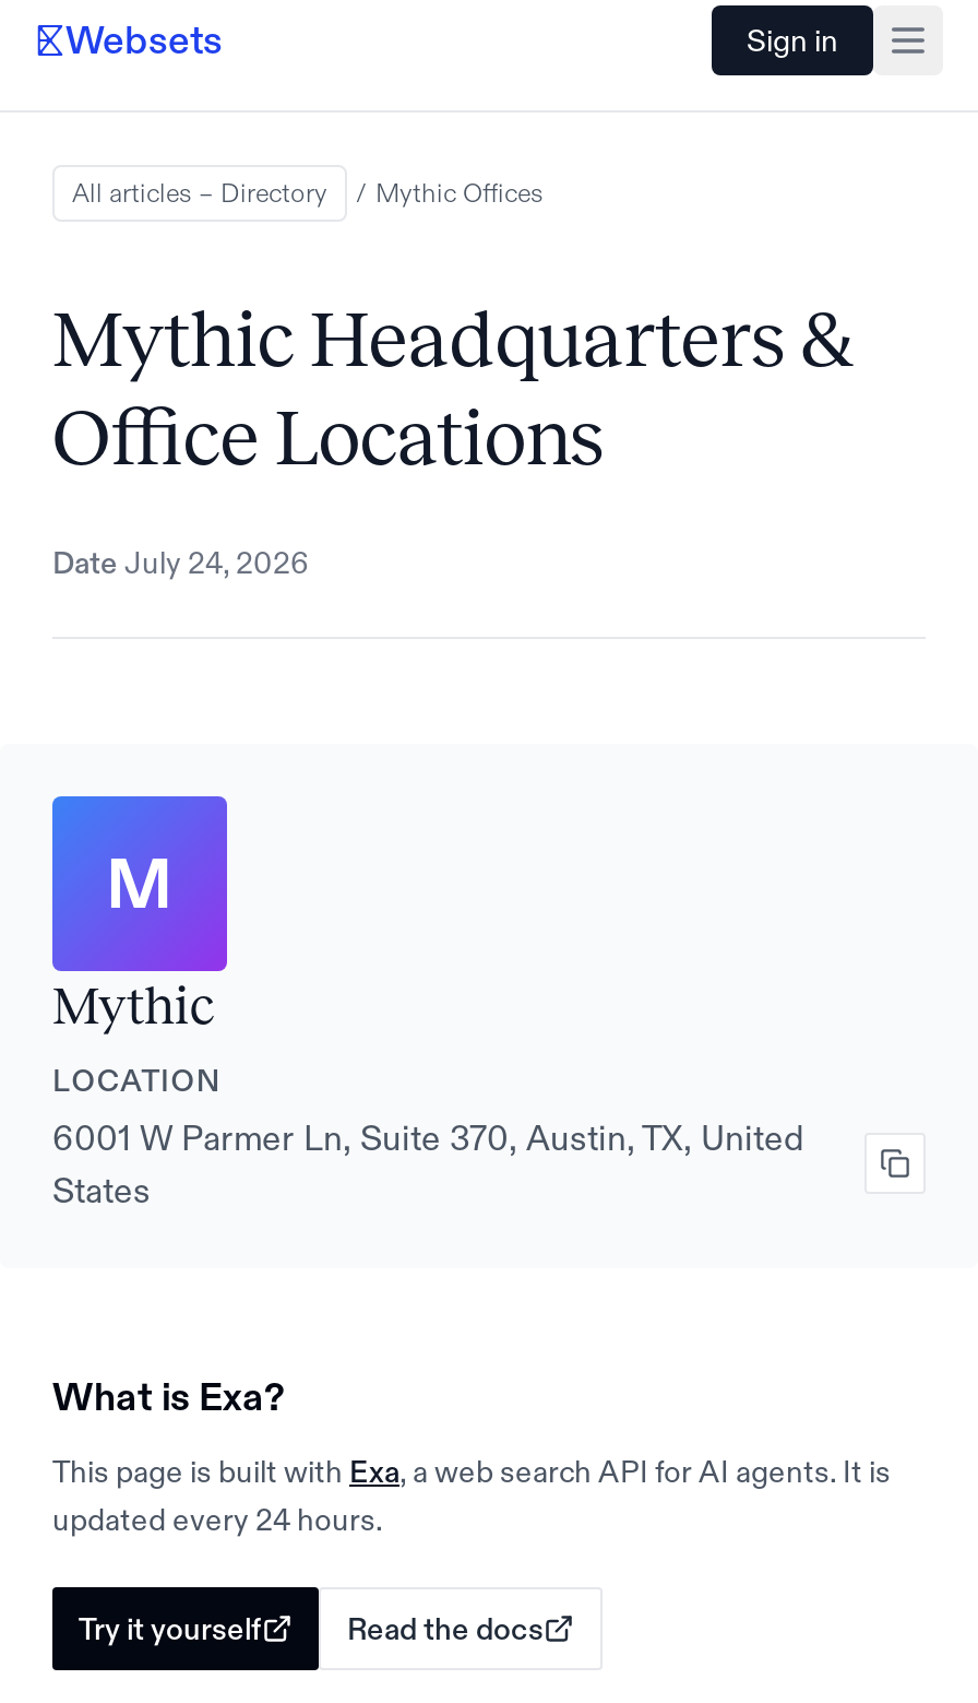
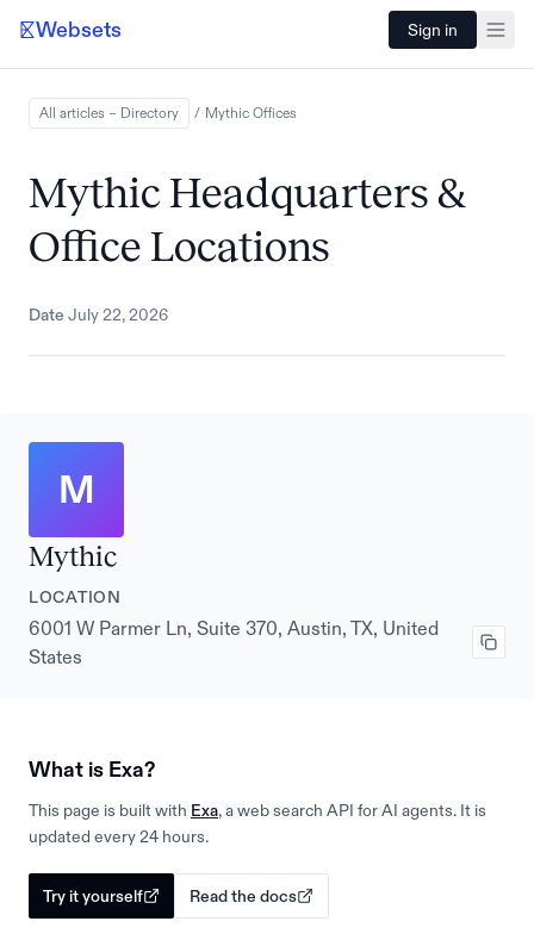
- Date July 24, 2026
+ Date July 22, 2026
